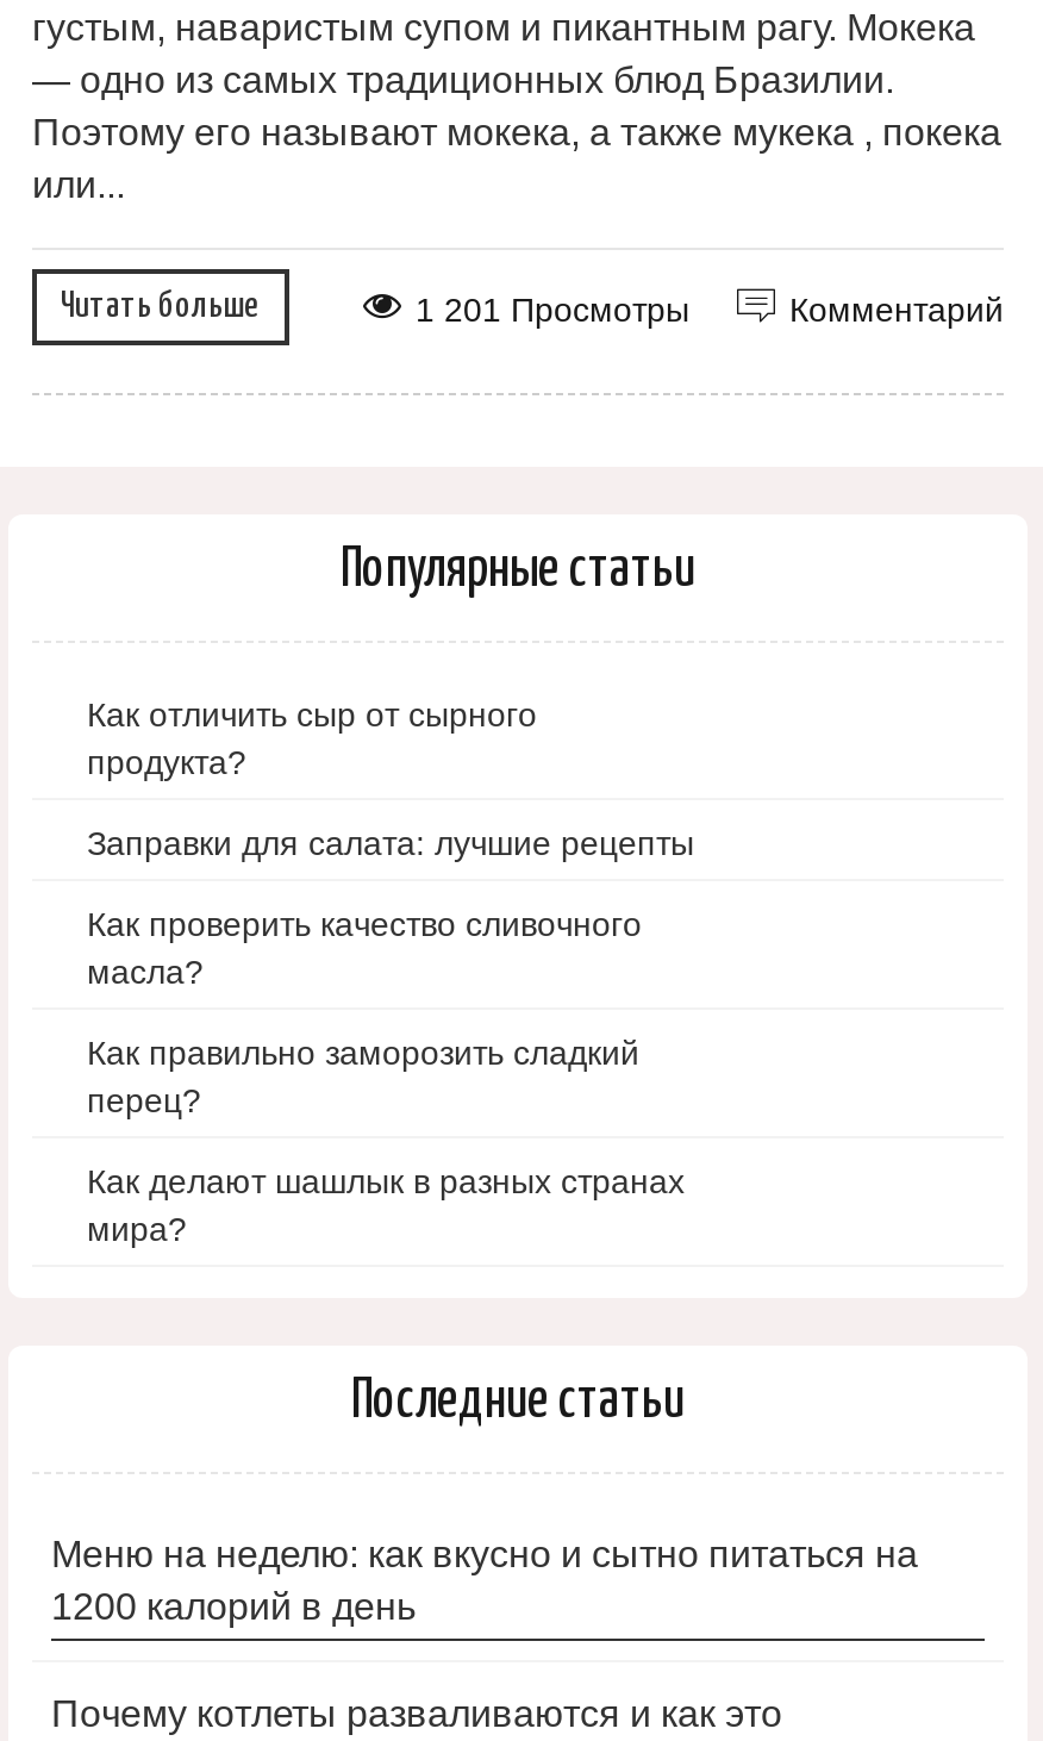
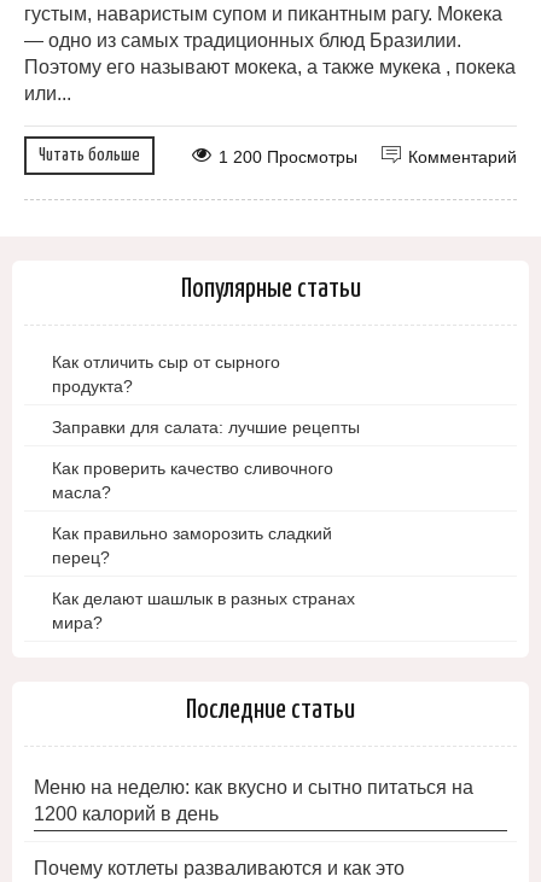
- 1 201 Просмотры
+ 1 200 Просмотры
